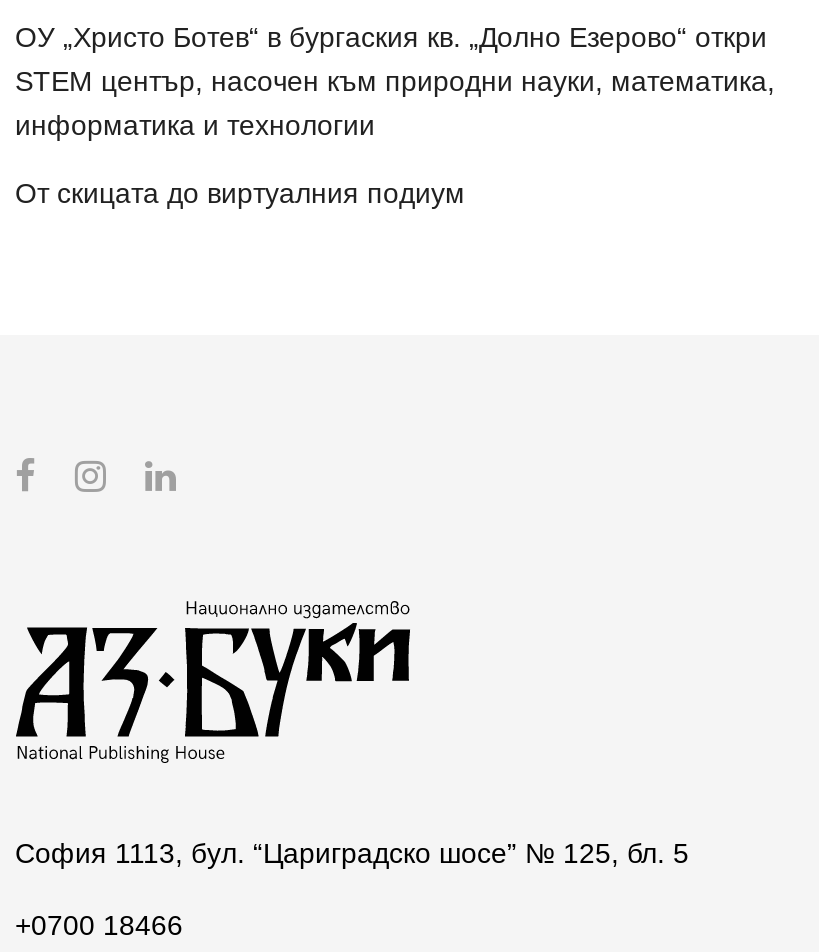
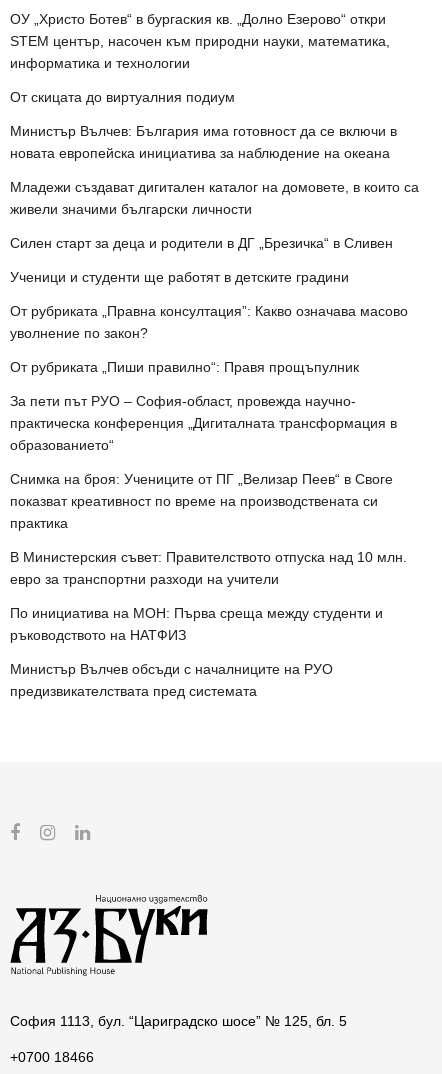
+ Министър Вълчев: България има готовност да се включи в
+ новата европейска инициатива за наблюдение на океана
+ Младежи създават дигитален каталог на домовете, в които са
+ живели значими български личности
+ Силен старт за деца и родители в ДГ „Брезичка“ в Сливен
+ Ученици и студенти ще работят в детските градини
+ От рубриката „Правна консултация”: Какво означава масово
+ уволнение по закон?
+ От рубриката „Пиши правилно“: Правя прощъпулник
+ За пети път РУО – София-област, провежда научно-
+ практическа конференция „Дигиталната трансформация в
+ образованието“
+ Снимка на броя: Учениците от ПГ „Велизар Пеев“ в Своге
+ показват креативност по време на производствената си
+ практика
+ В Министерския съвет: Правителството отпуска над 10 млн.
+ евро за транспортни разходи на учители
+ По инициатива на МОН: Първа среща между студенти и
+ ръководството на НАТФИЗ
+ Министър Вълчев обсъди с началниците на РУО
+ предизвикателствата пред системата
